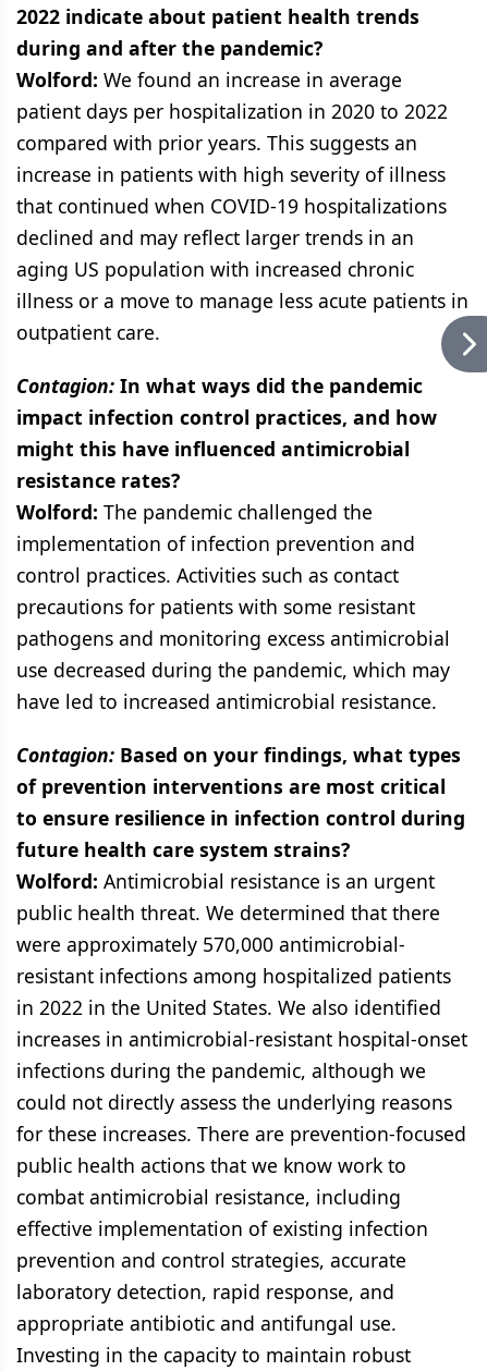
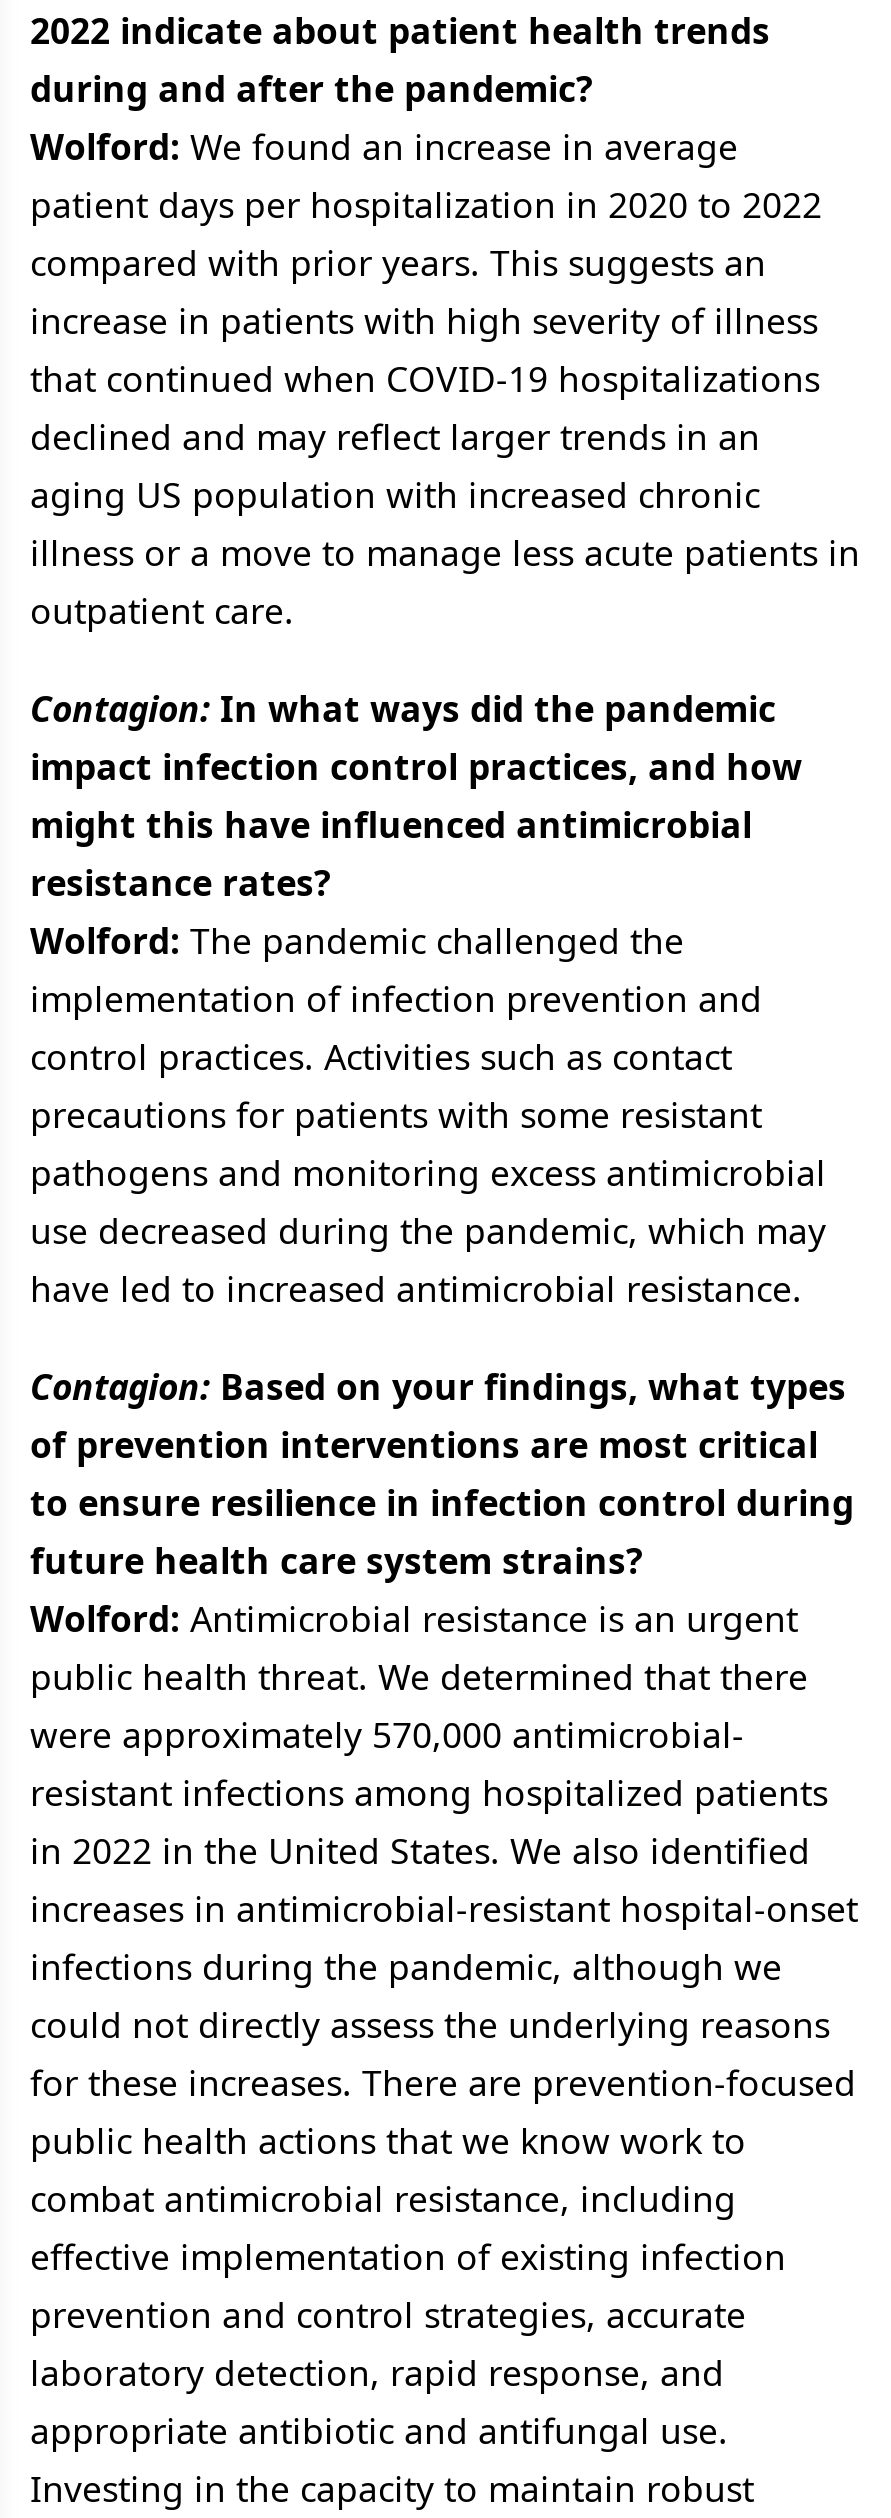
- [image]
